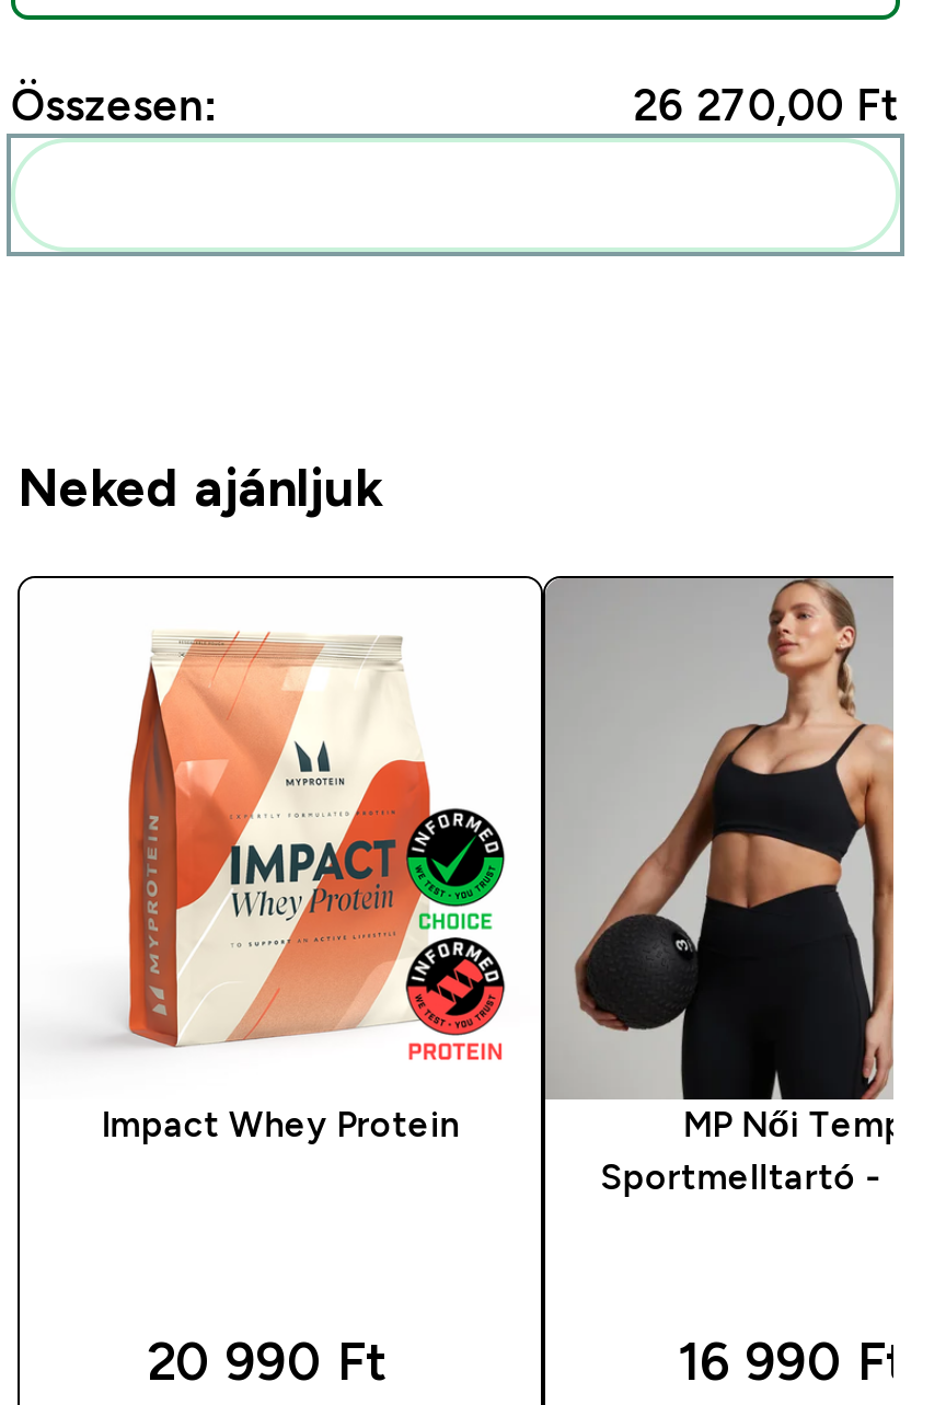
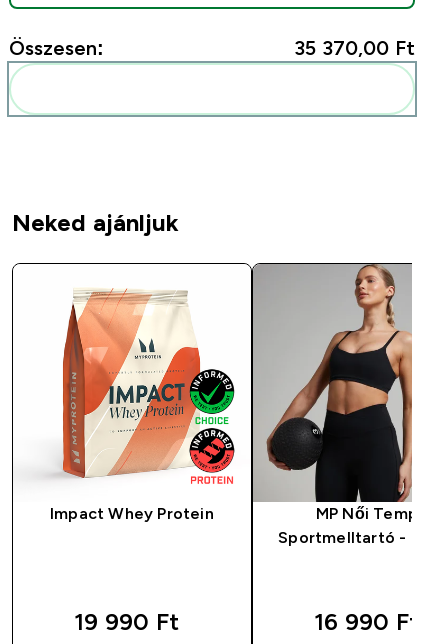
- 26 270,00 Ft
+ 35 370,00 Ft

- 20 990 Ft
+ 19 990 Ft
